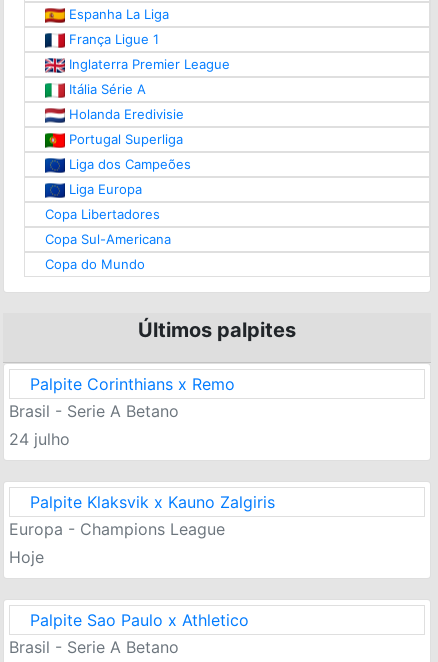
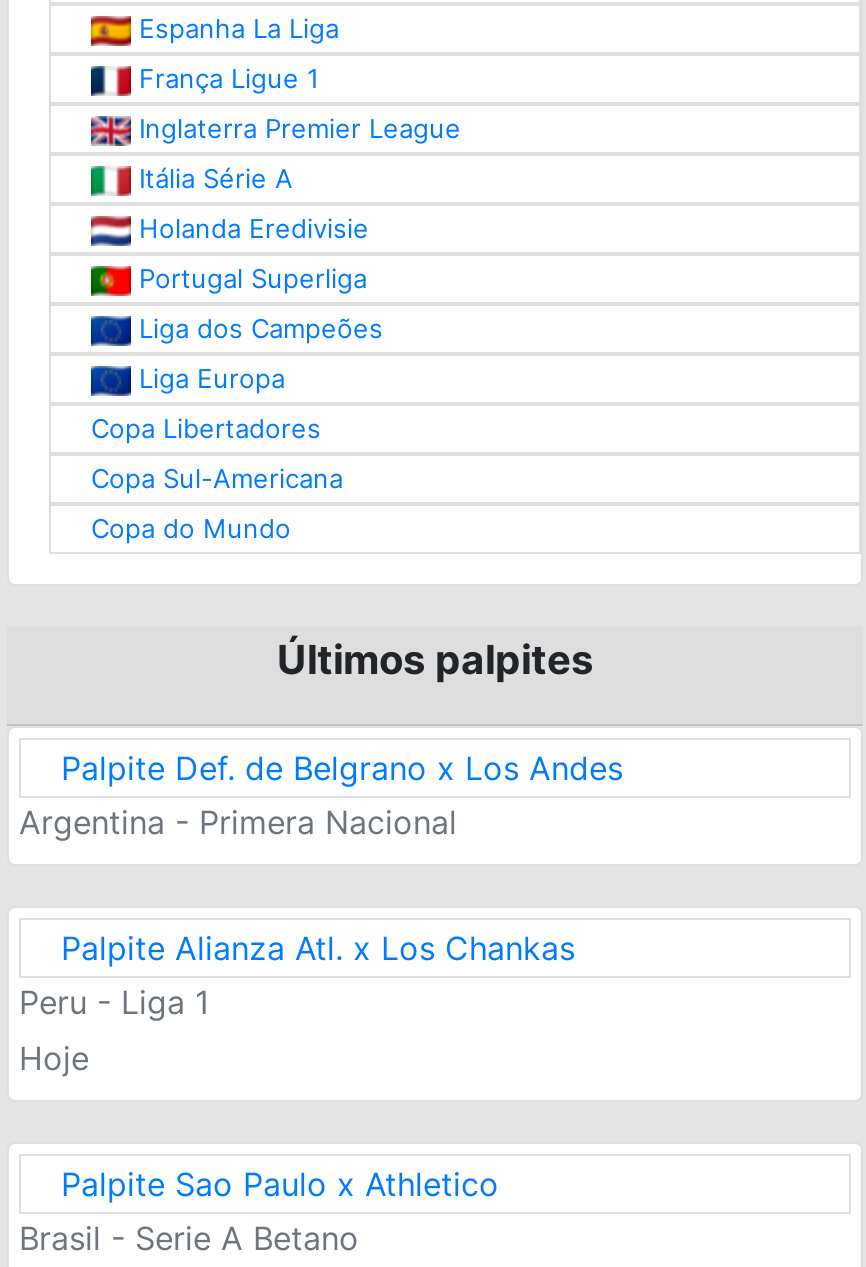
- Palpite Corinthians x Remo
- Brasil - Serie A Betano
- 24 julho
+ Palpite Def. de Belgrano x Los Andes
+ Argentina - Primera Nacional

- Palpite Klaksvik x Kauno Zalgiris
- Europa - Champions League
+ Palpite Alianza Atl. x Los Chankas
+ Peru - Liga 1
